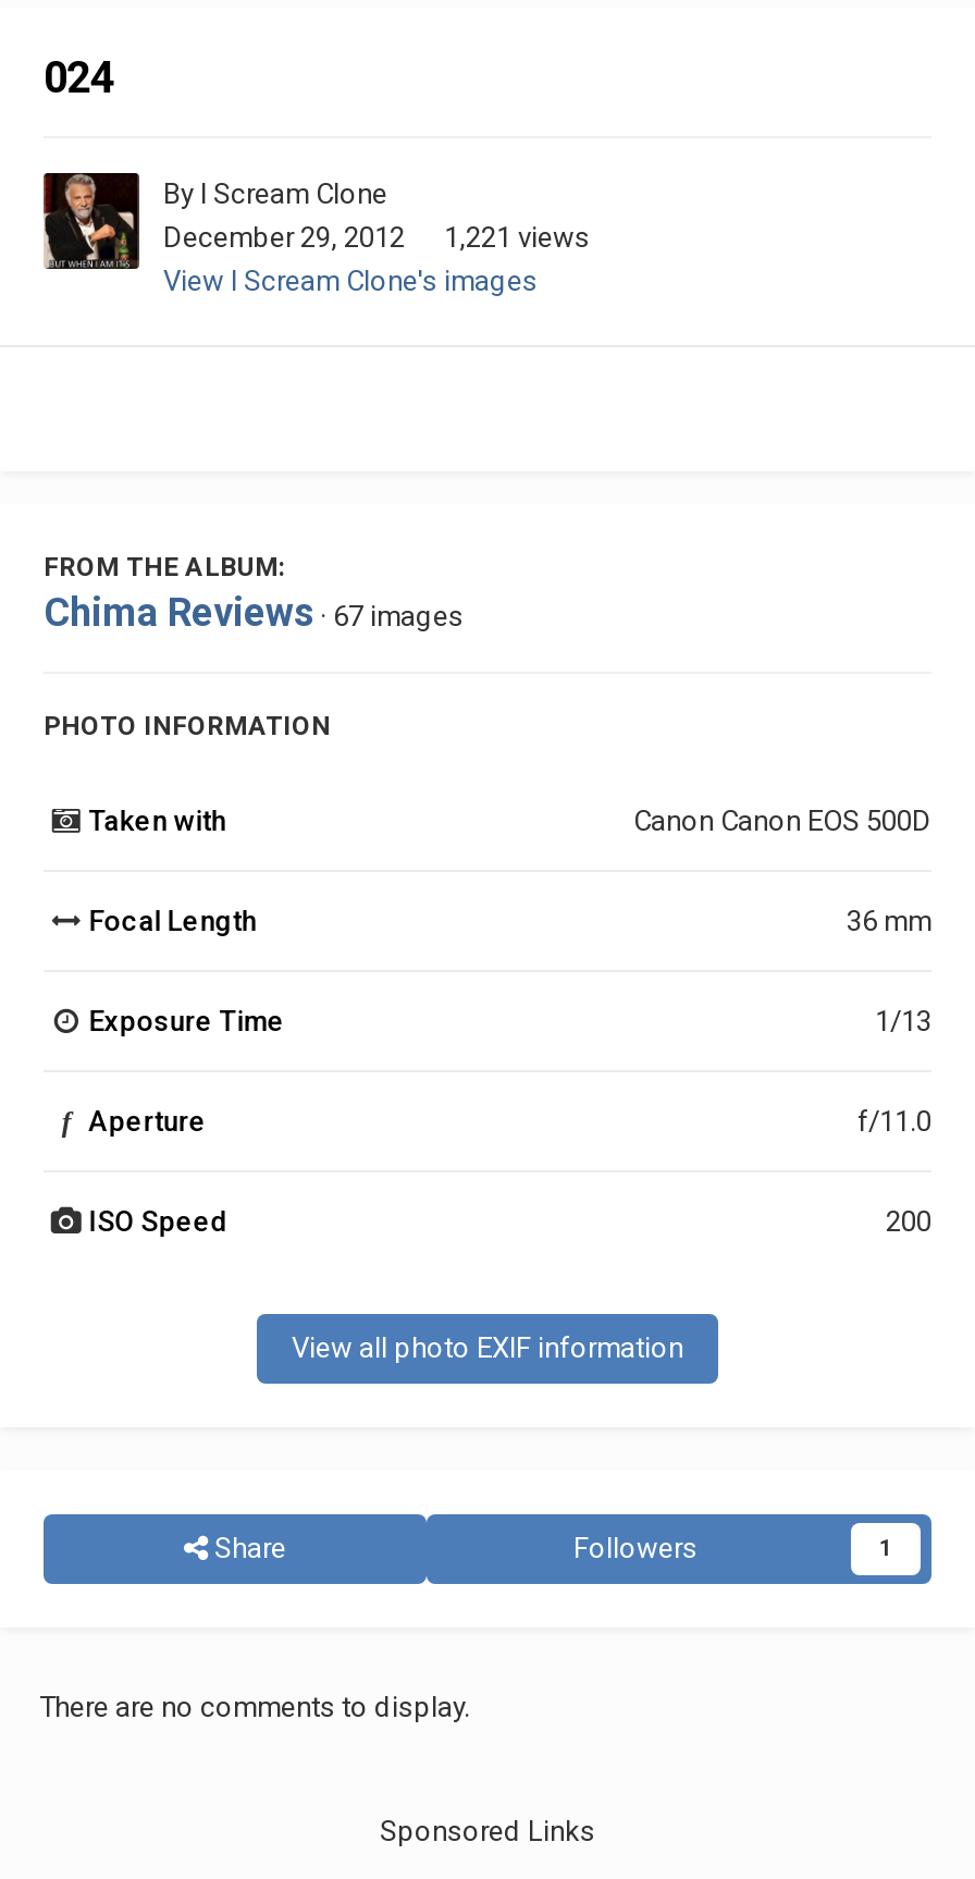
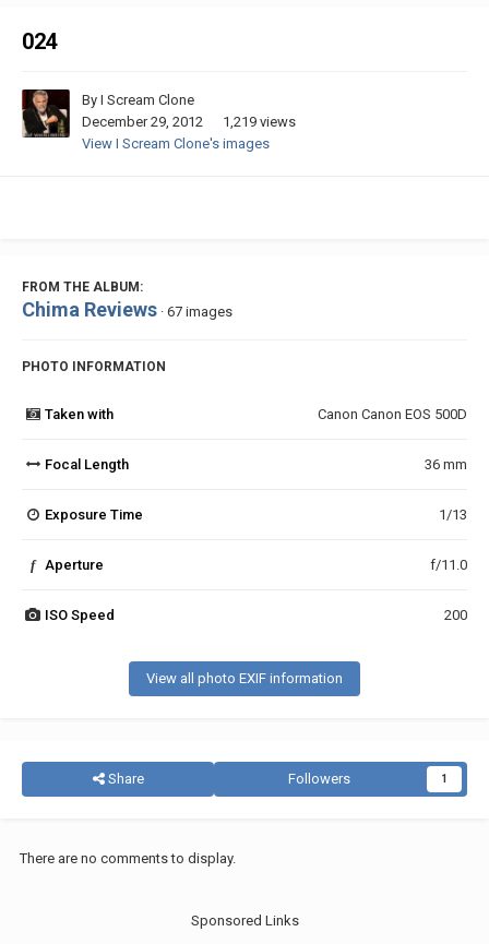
- December 29, 2012 1,221 views
+ December 29, 2012 1,219 views
